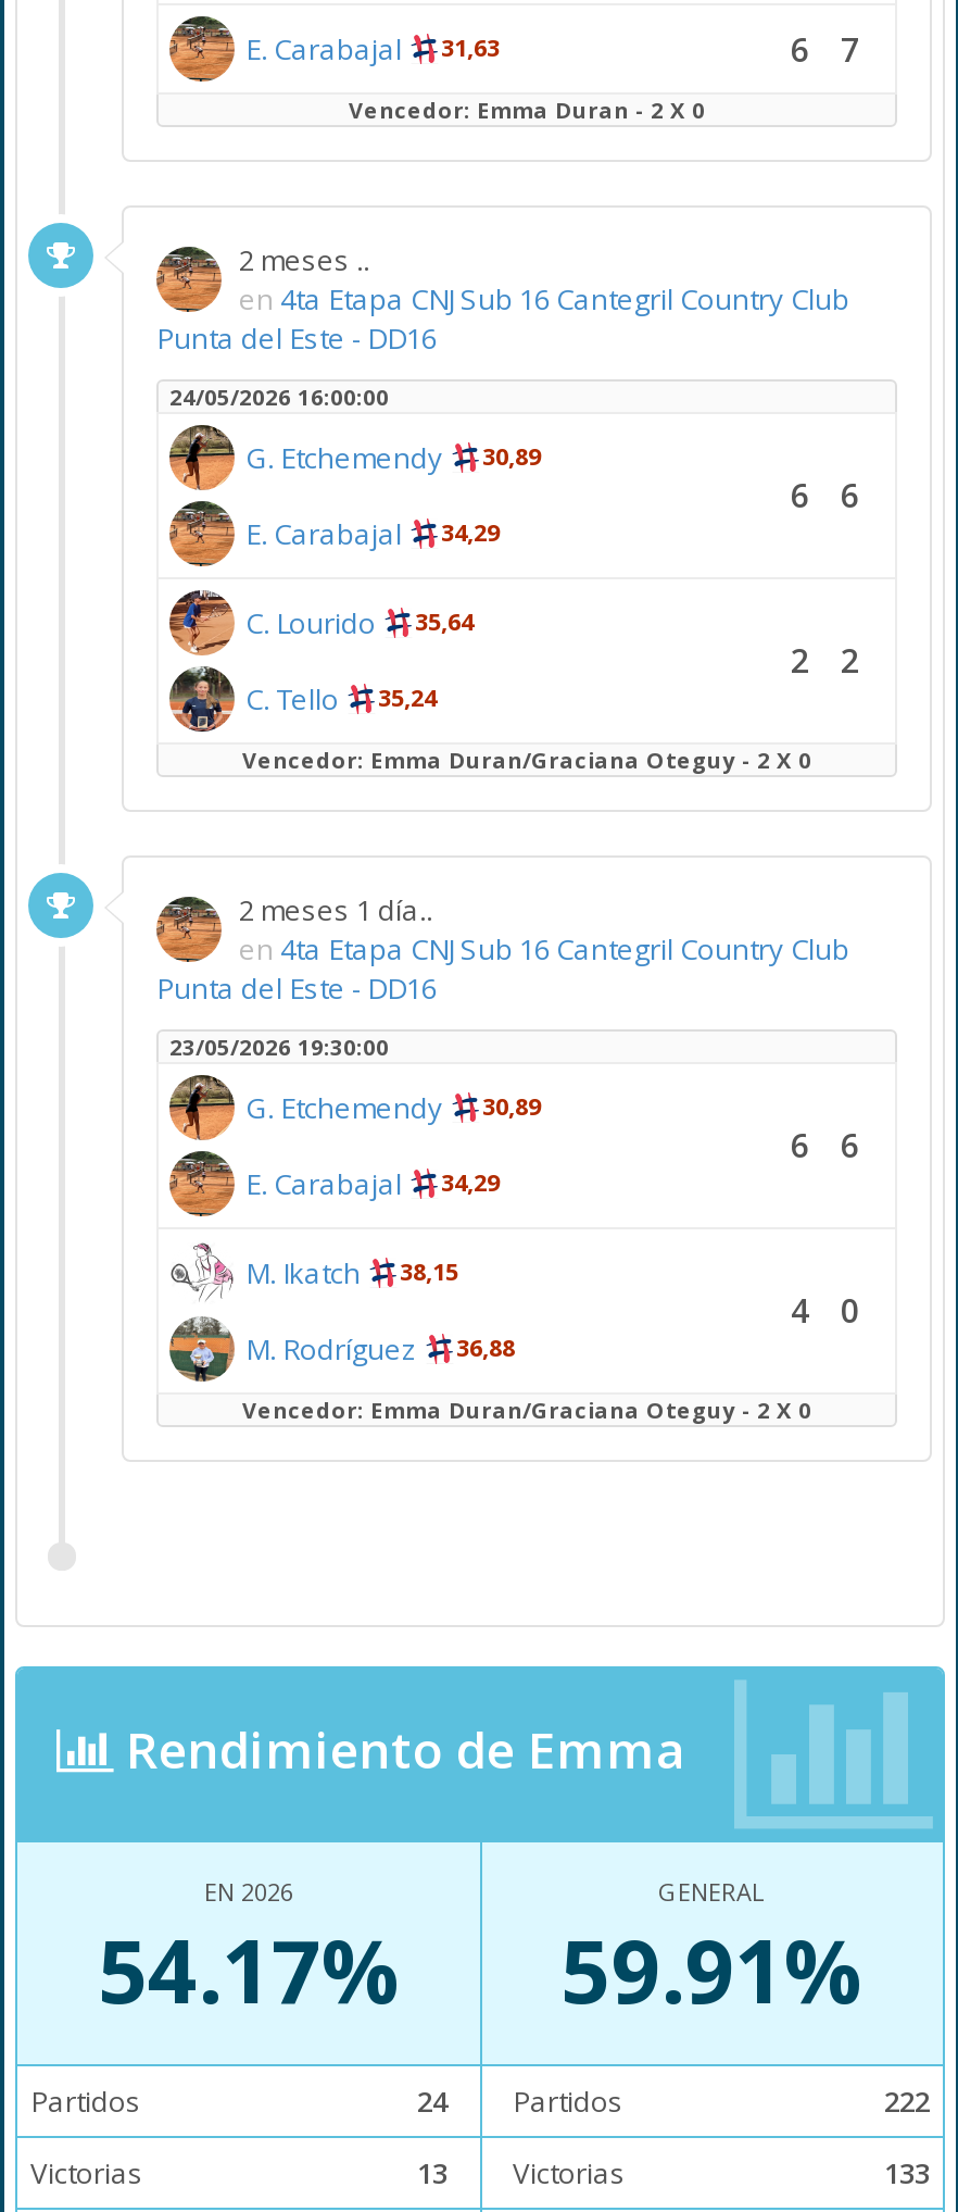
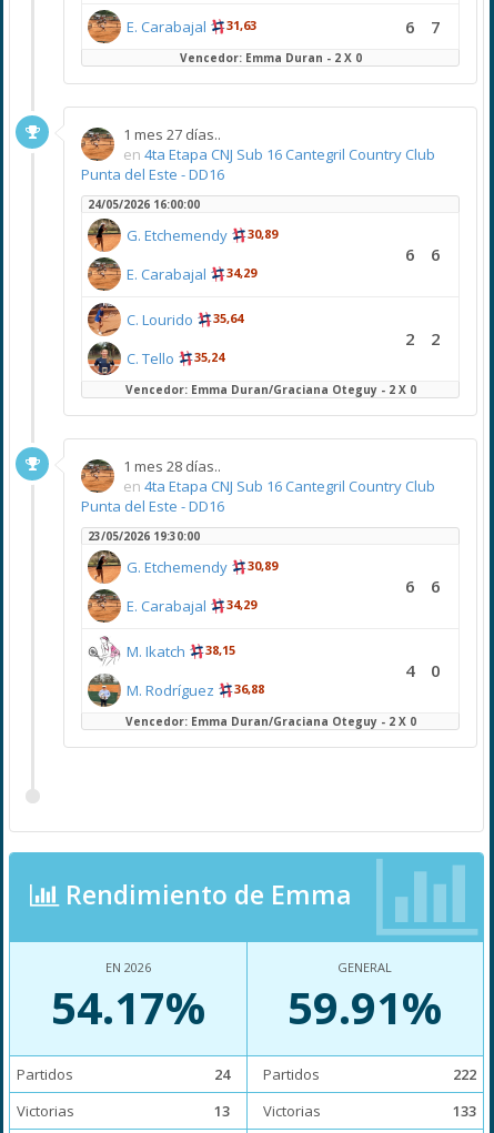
- 2 meses ..
+ 1 mes 27 días..

- 2 meses 1 día..
+ 1 mes 28 días..
